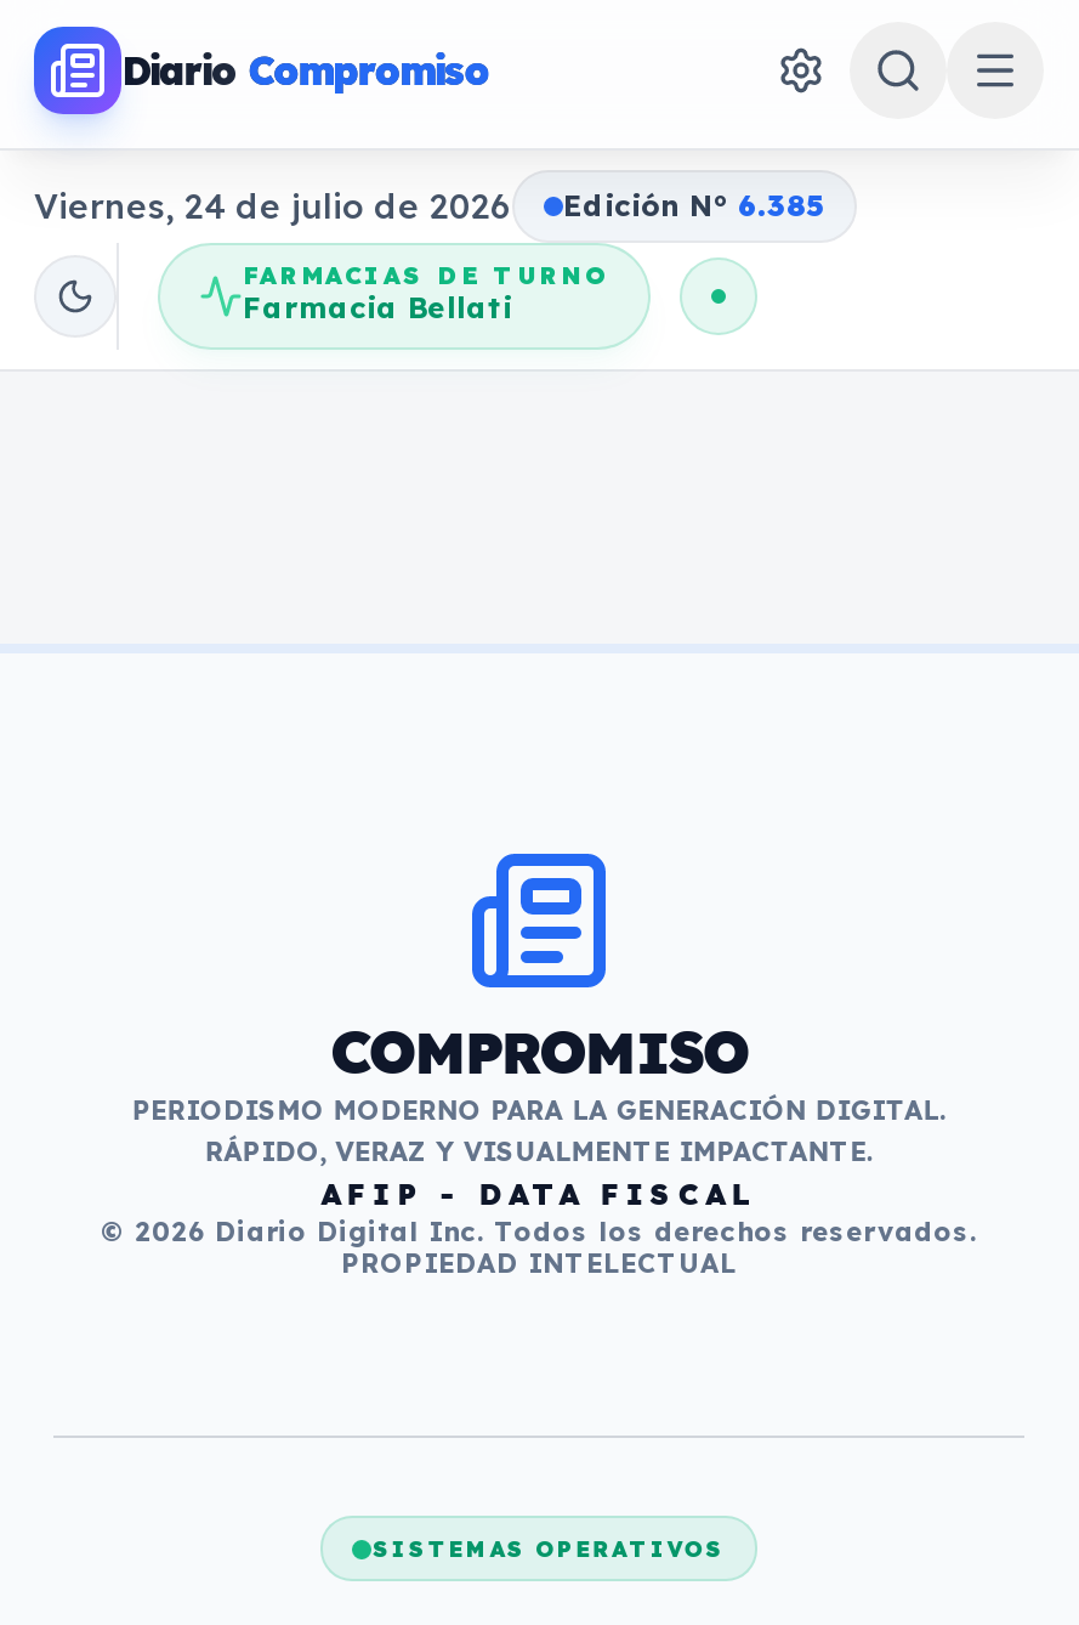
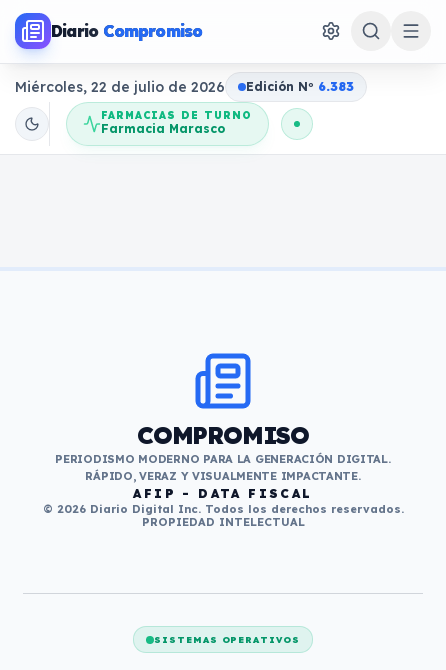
- Viernes, 24 de julio de 2026
+ Miércoles, 22 de julio de 2026

- Edición No 6.385
+ Edición No 6.383

- Farmacia Bellati
+ Farmacia Marasco
